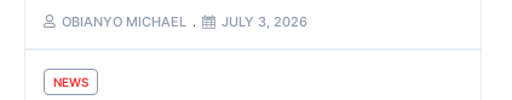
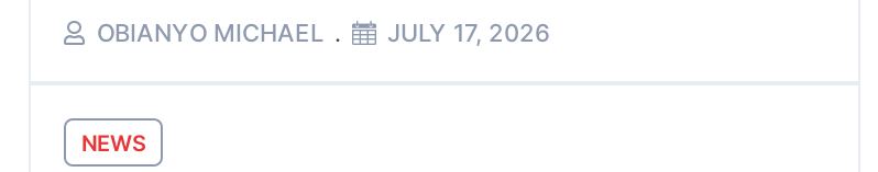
- JULY 3, 2026
+ JULY 17, 2026
